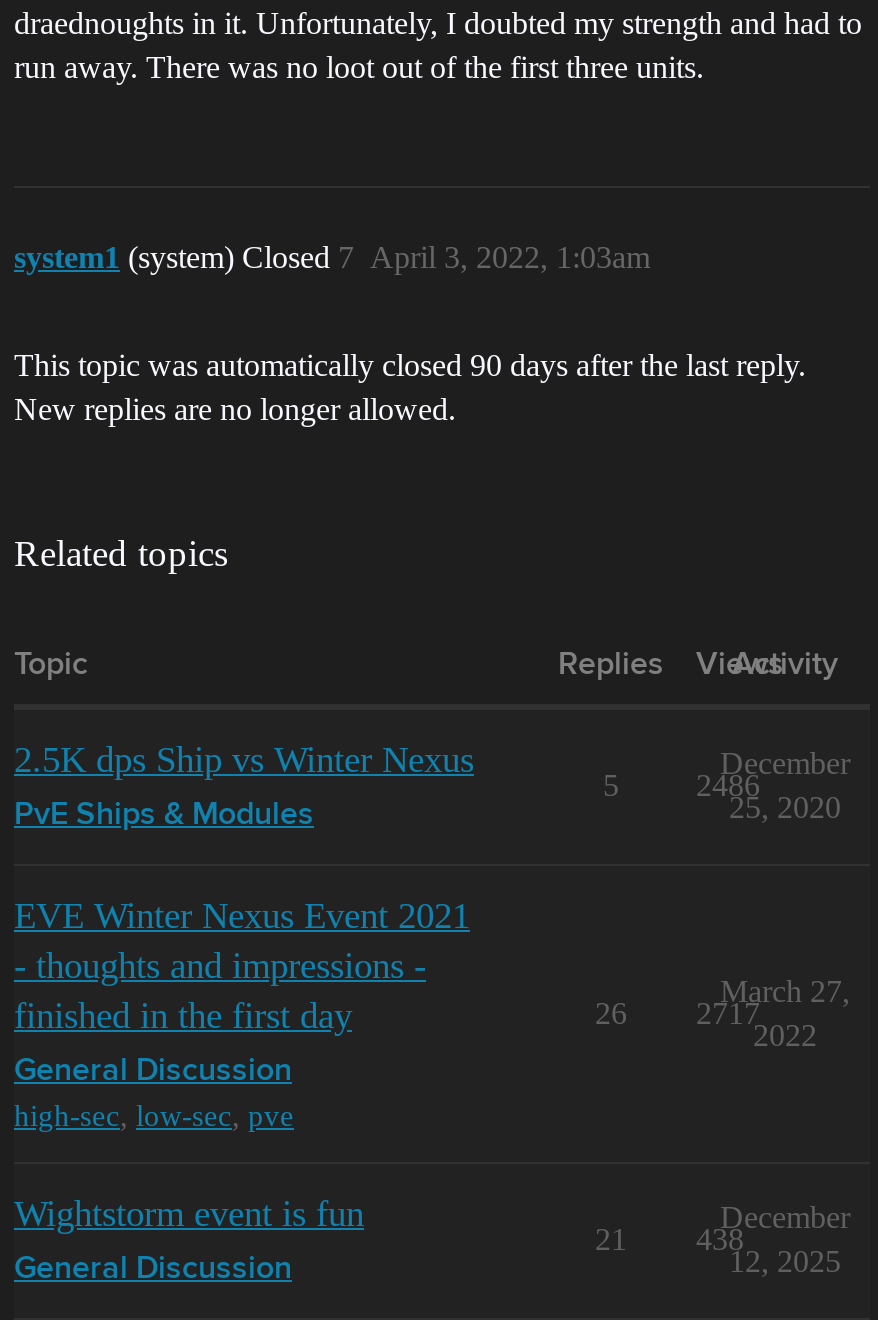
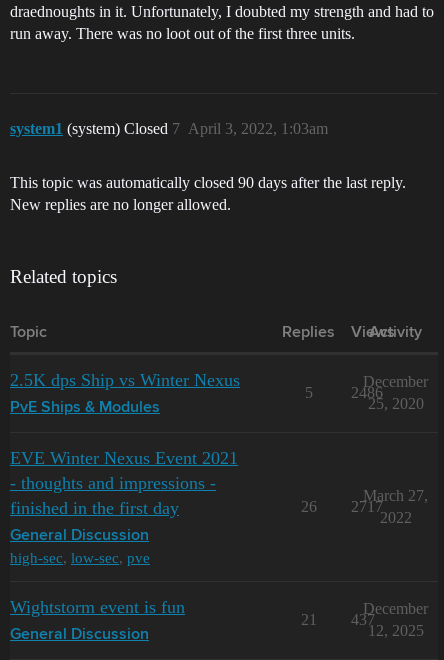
- 438
+ 437
